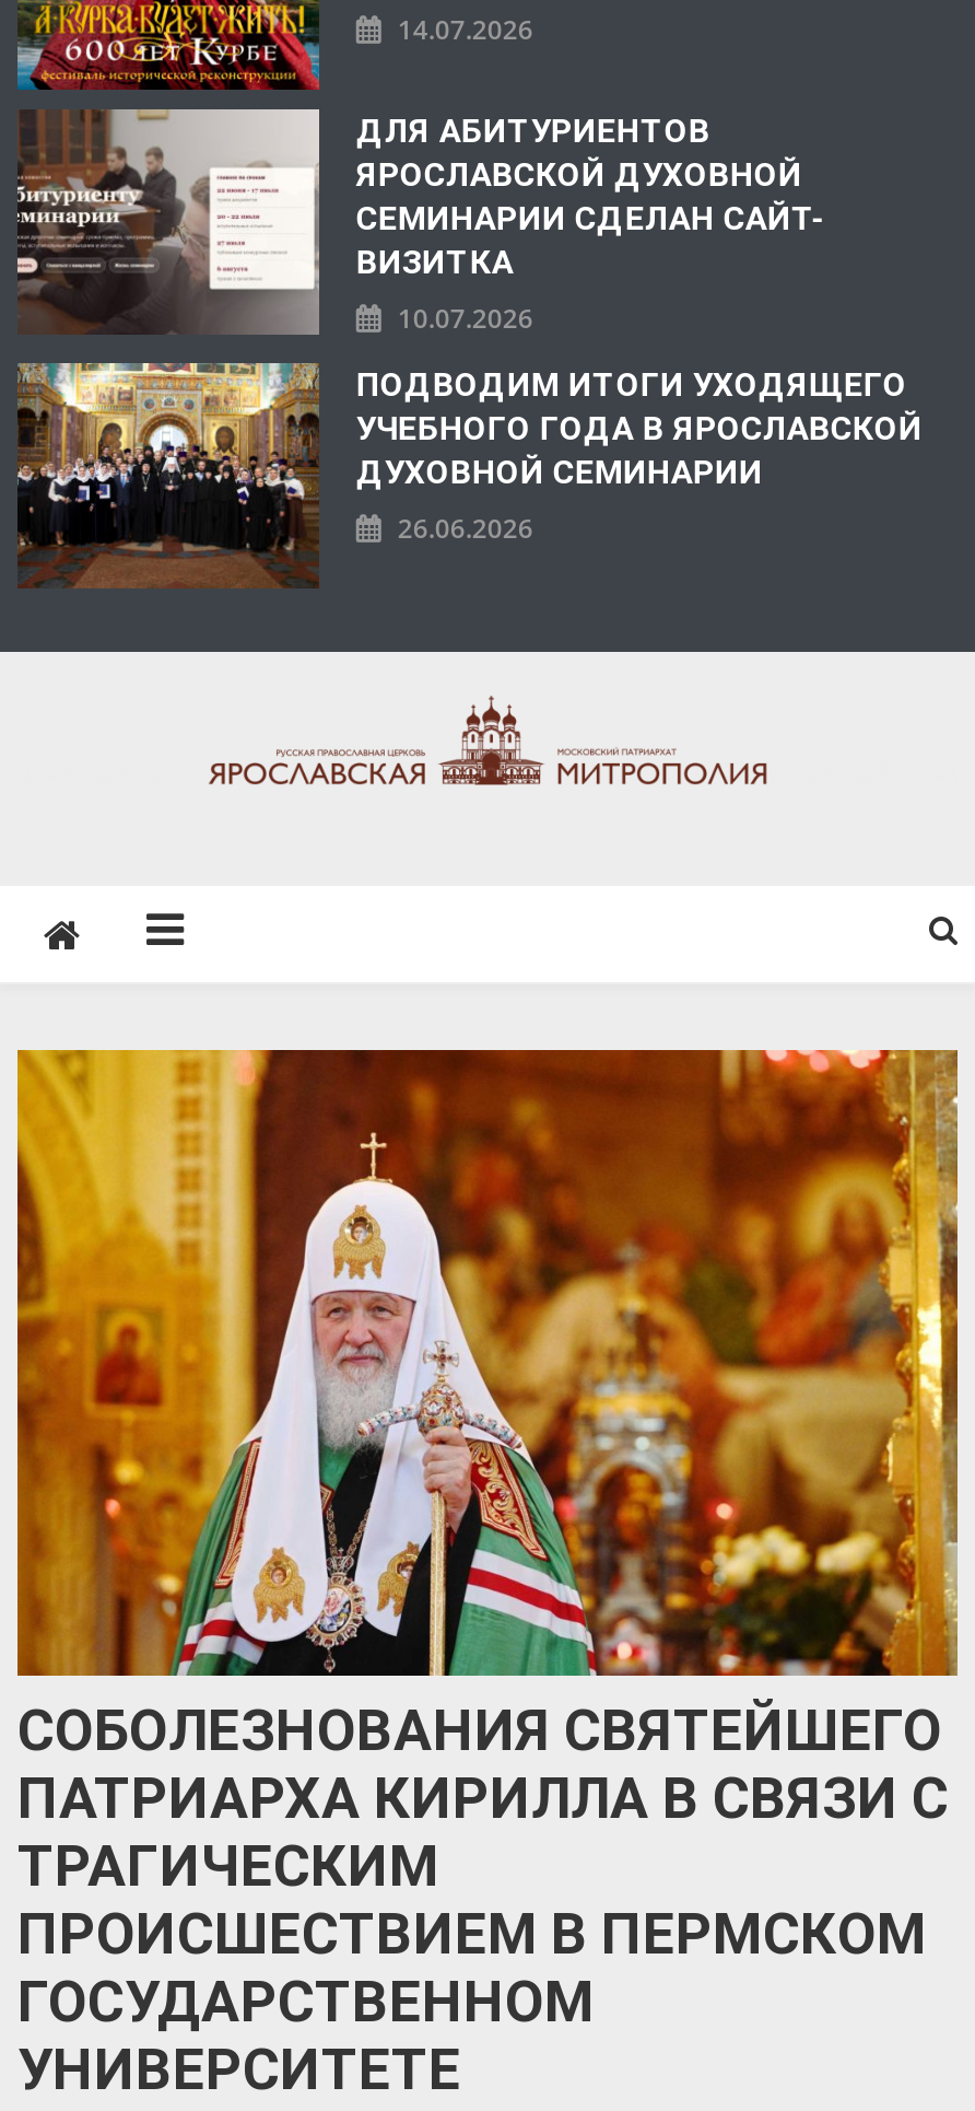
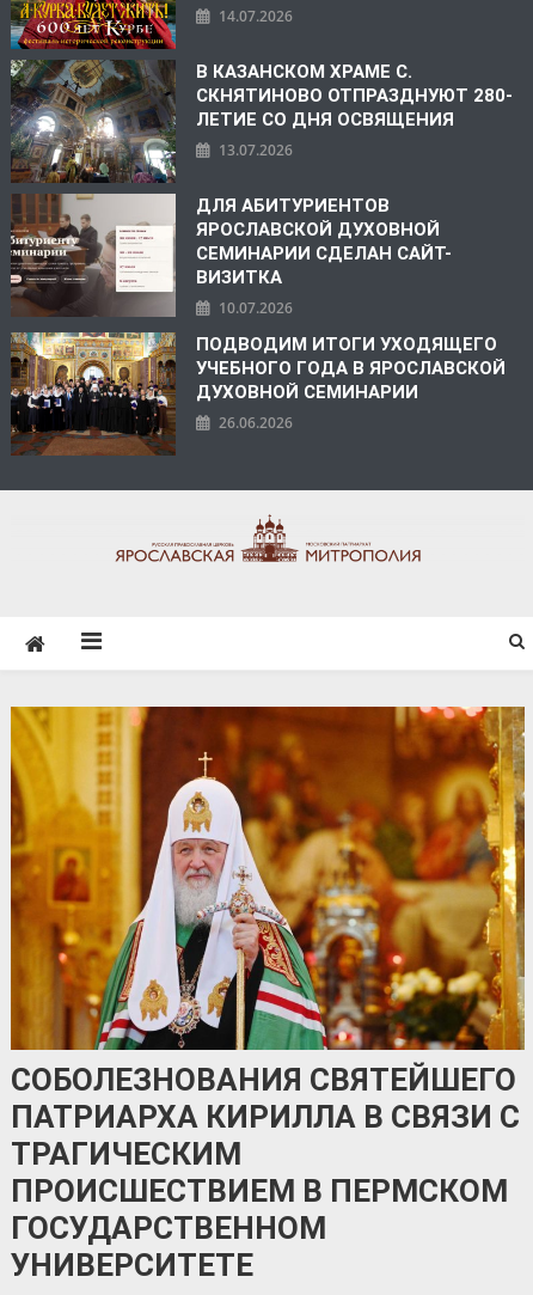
+ [image]
+ В КАЗАНСКОМ ХРАМЕ С.
+ СКНЯТИНОВО ОТПРАЗДНУЮТ 280-
+ ЛЕТИЕ СО ДНЯ ОСВЯЩЕНИЯ
+ 13.07.2026
